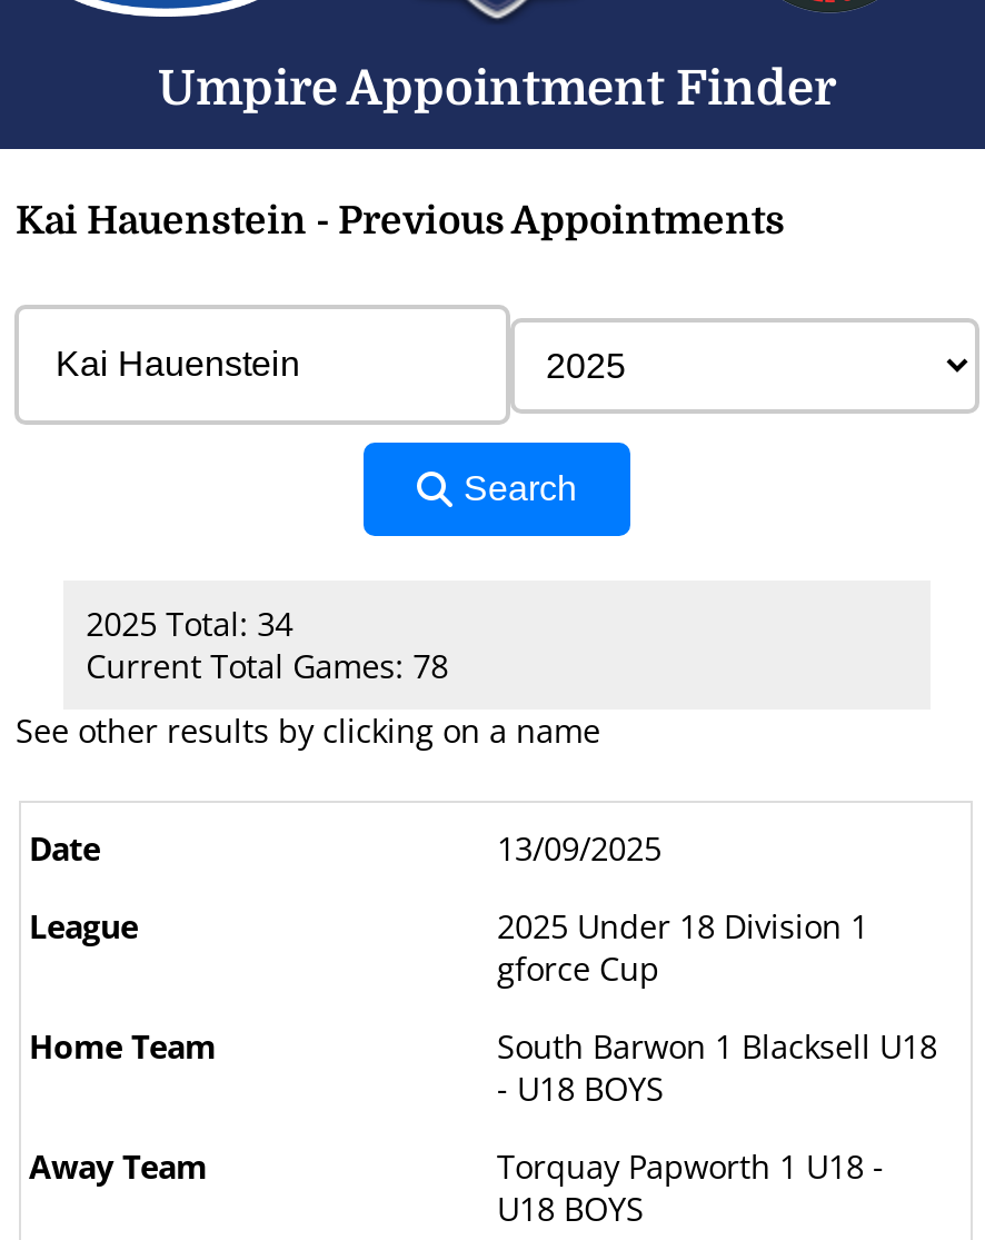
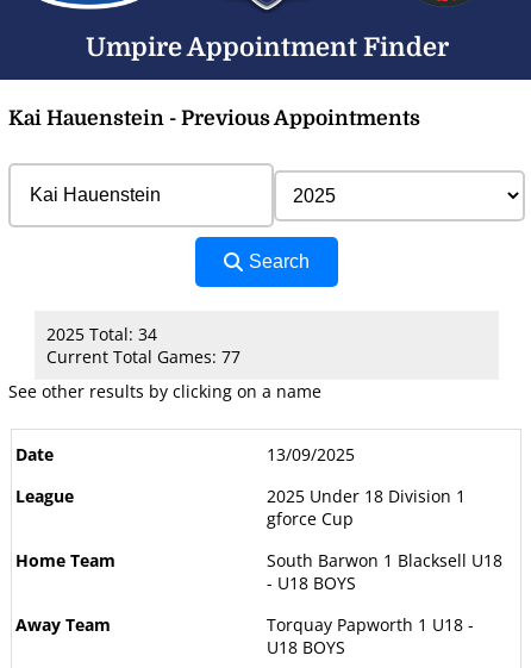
- Current Total Games: 78
+ Current Total Games: 77
